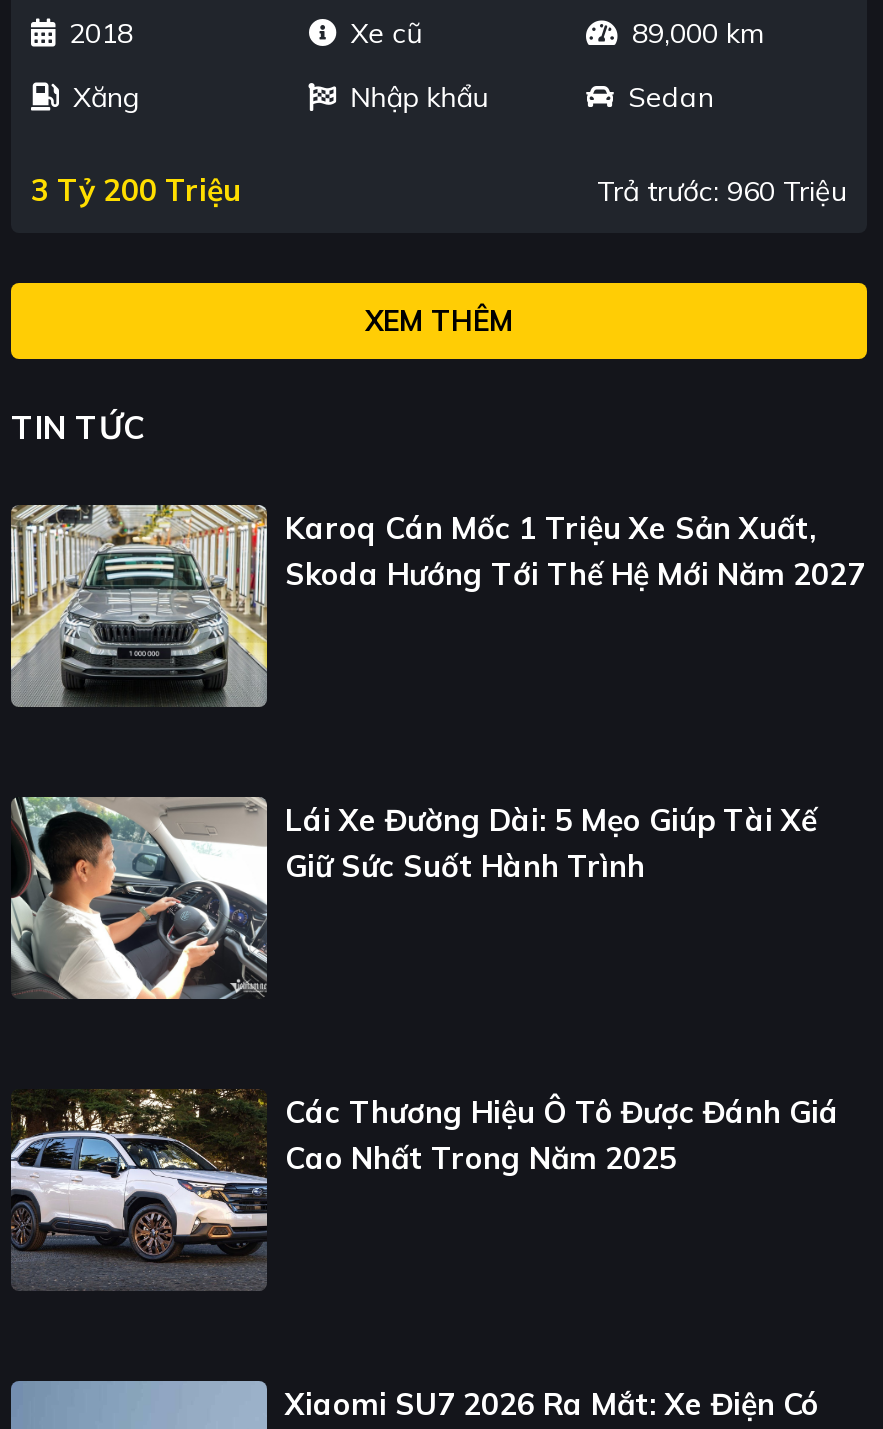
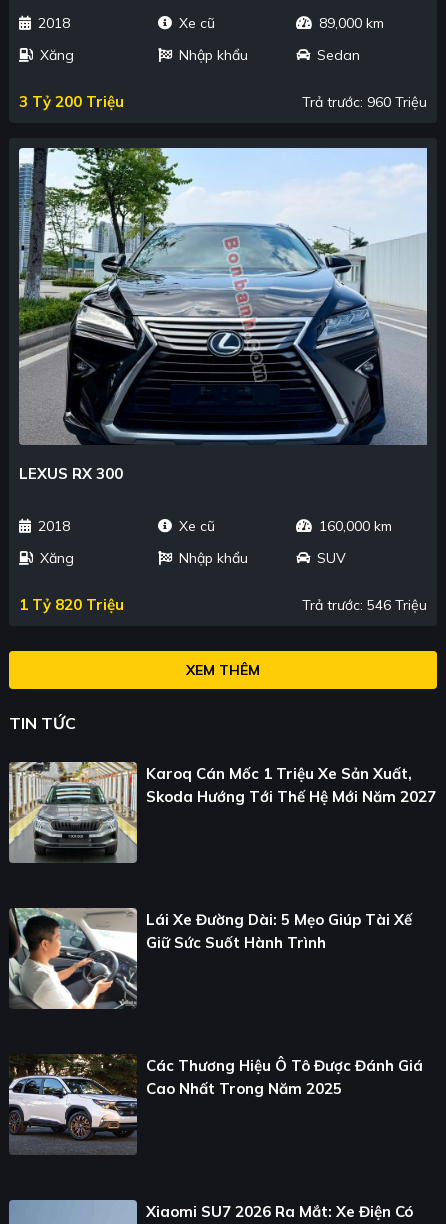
+ [image]
+ LEXUS RX 300
+ 2018
+ Xe cũ
+ 160,000 km
+ Xăng
+ Nhập khẩu
+ SUV
+ 1 Tỷ 820 Triệu
+ Trả trước: 546 Triệu
